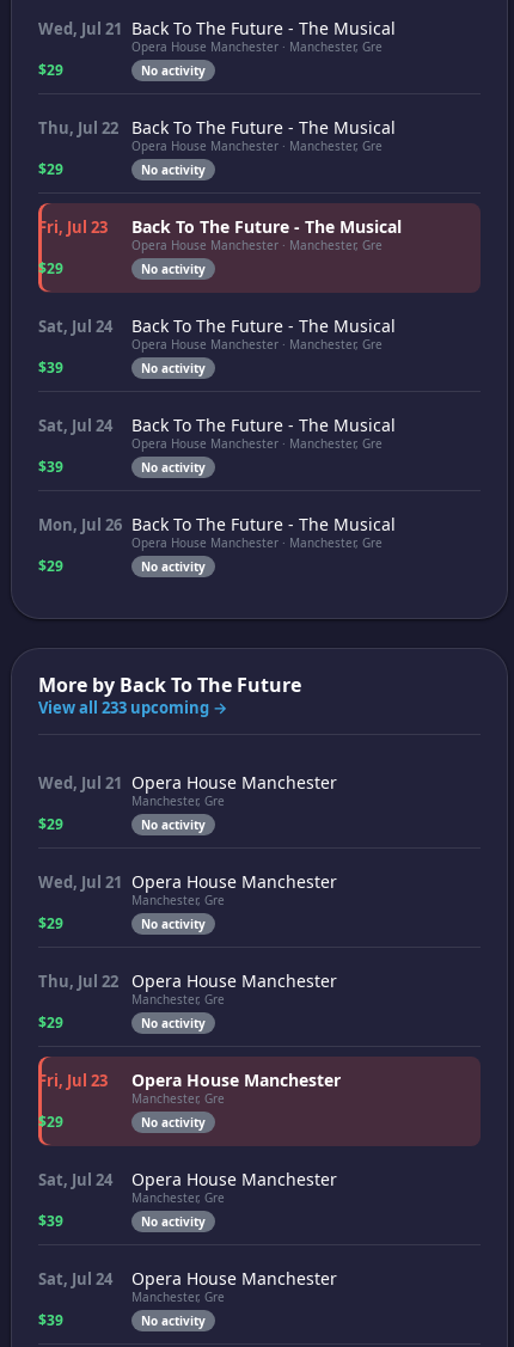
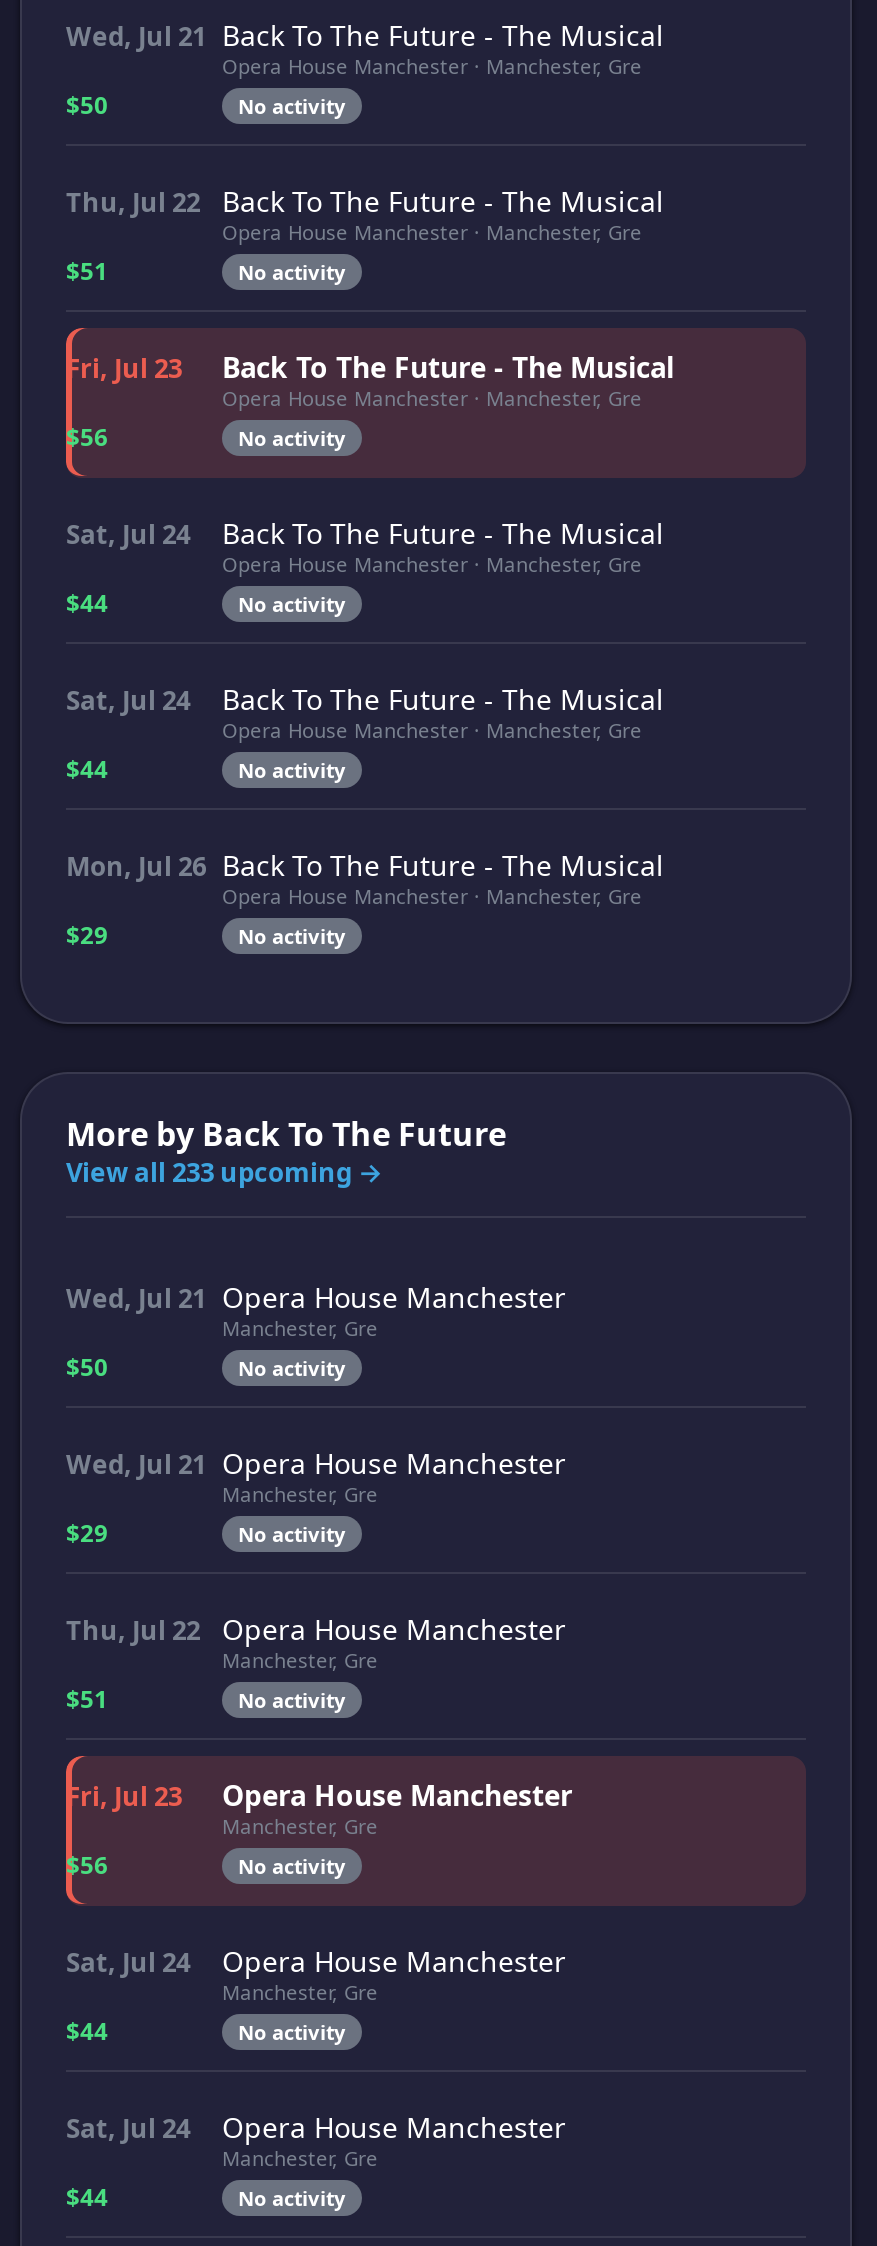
- $29
+ $50

- $29
+ $51

- $29
+ $56

- $39
+ $44

- $39
+ $44

- $29
+ $50

- $29
+ $51

- $29
+ $56

- $39
+ $44

- $39
+ $44
